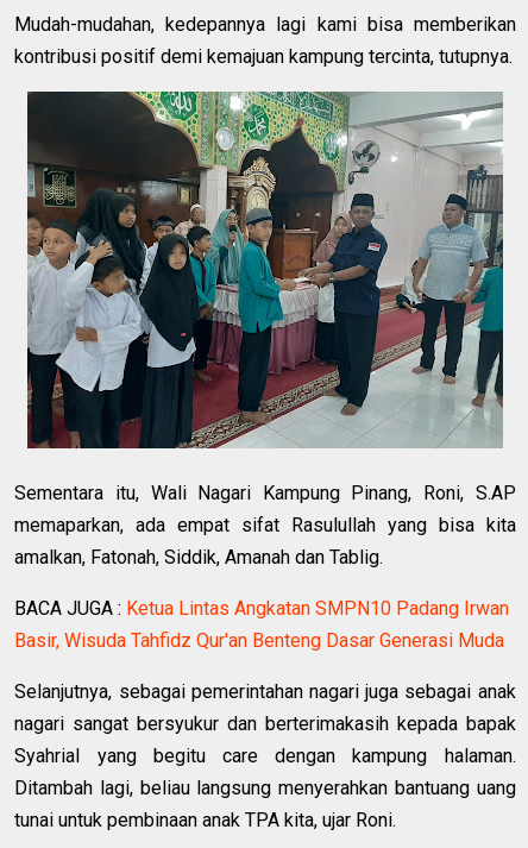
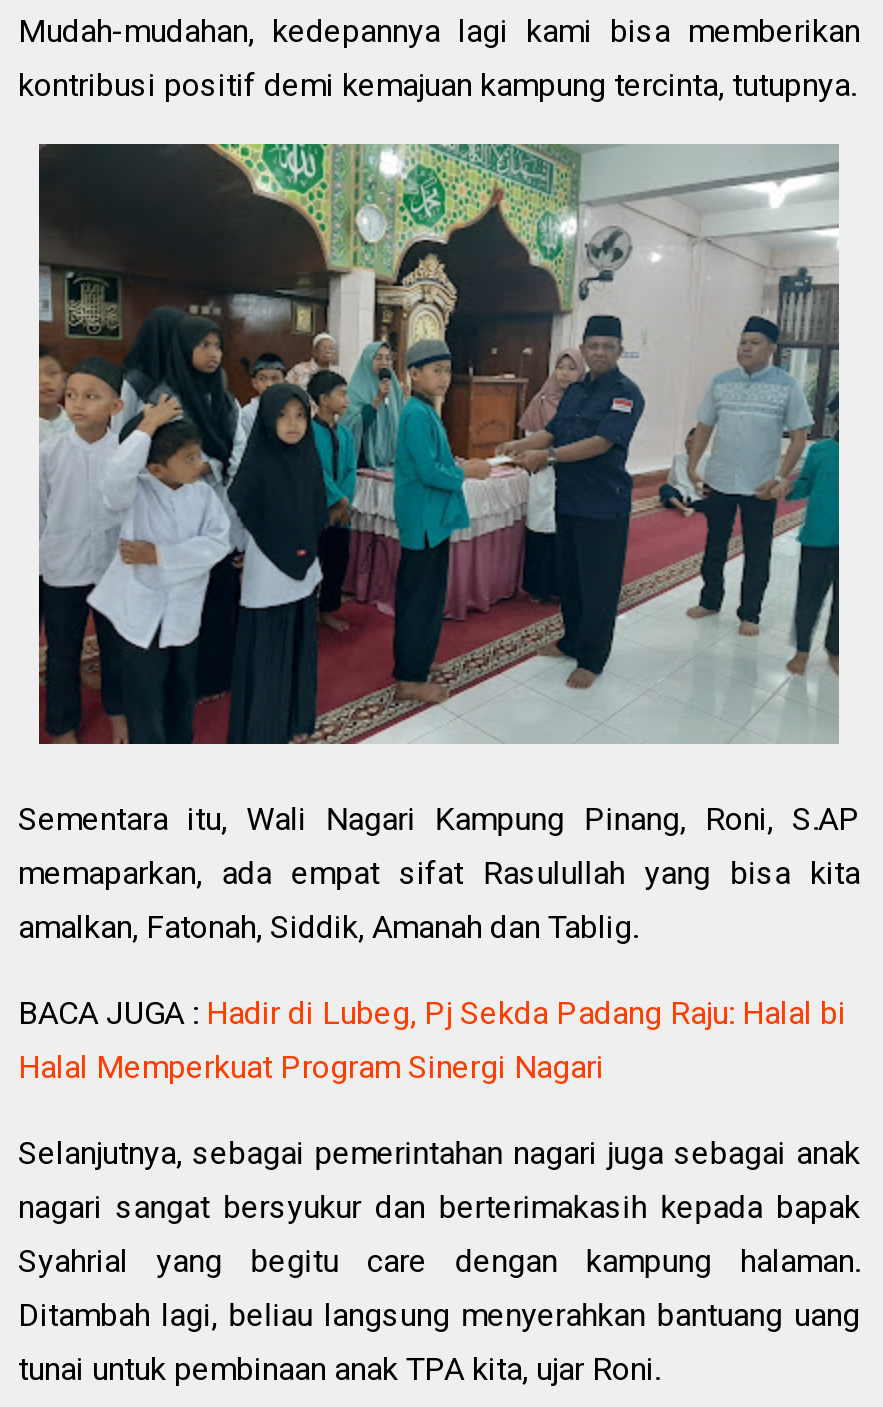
- BACA JUGA : Ketua Lintas Angkatan SMPN10 Padang Irwan
- Basir, Wisuda Tahfidz Qur'an Benteng Dasar Generasi Muda
+ BACA JUGA : Hadir di Lubeg, Pj Sekda Padang Raju: Halal bi
+ Halal Memperkuat Program Sinergi Nagari
